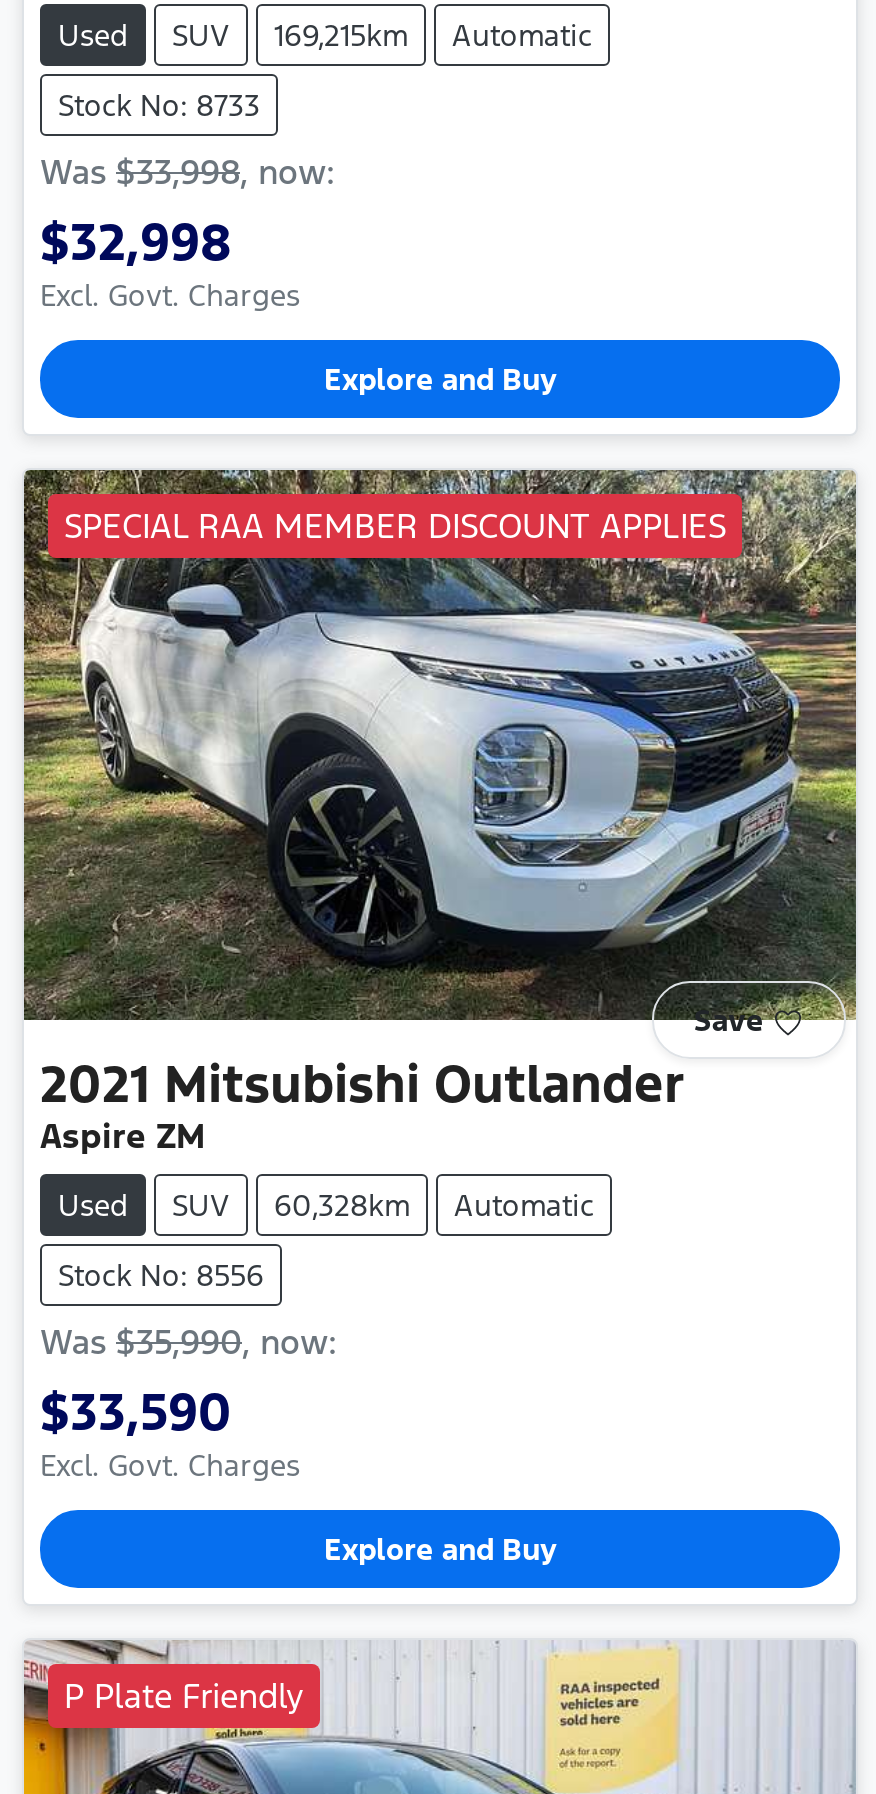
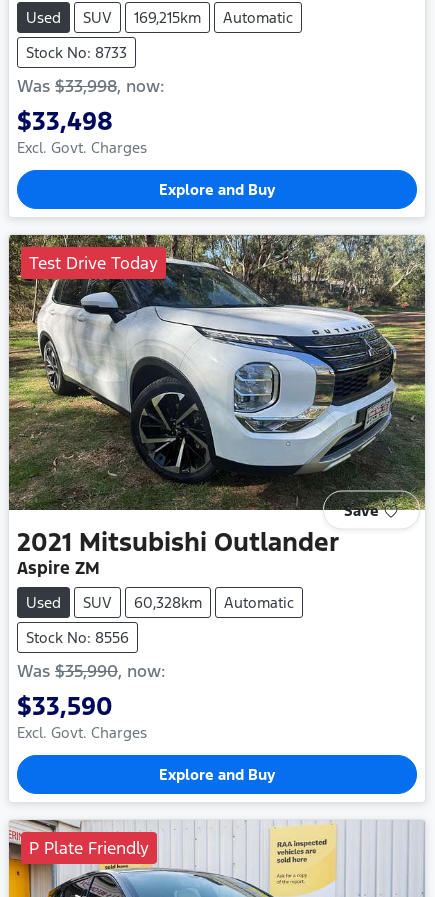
- $32,998
+ $33,498

- SPECIAL RAA MEMBER DISCOUNT APPLIES
+ Test Drive Today
